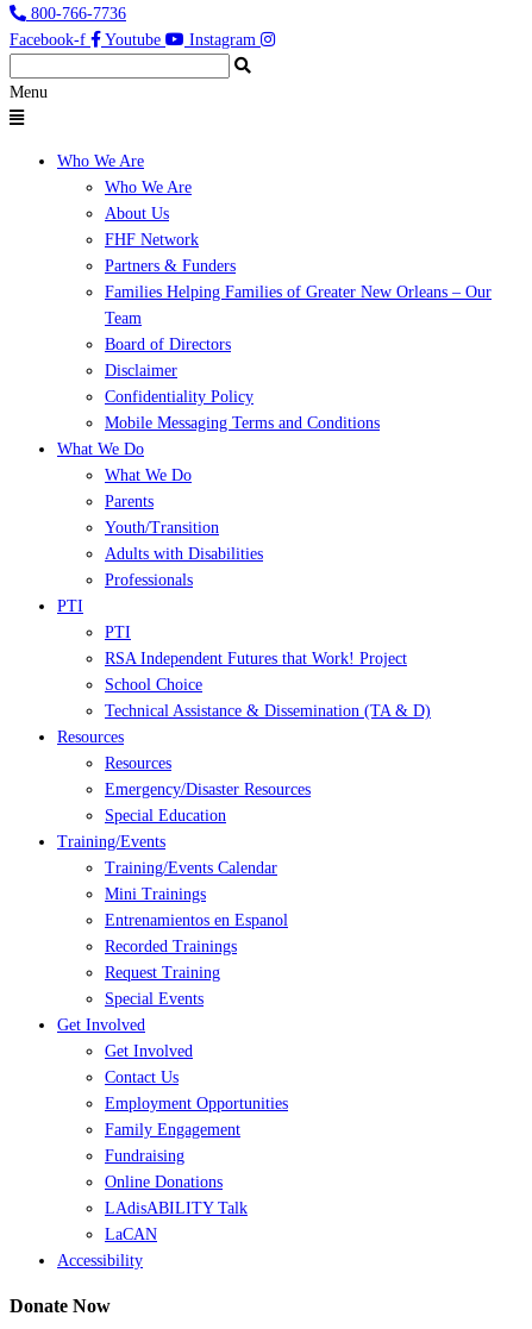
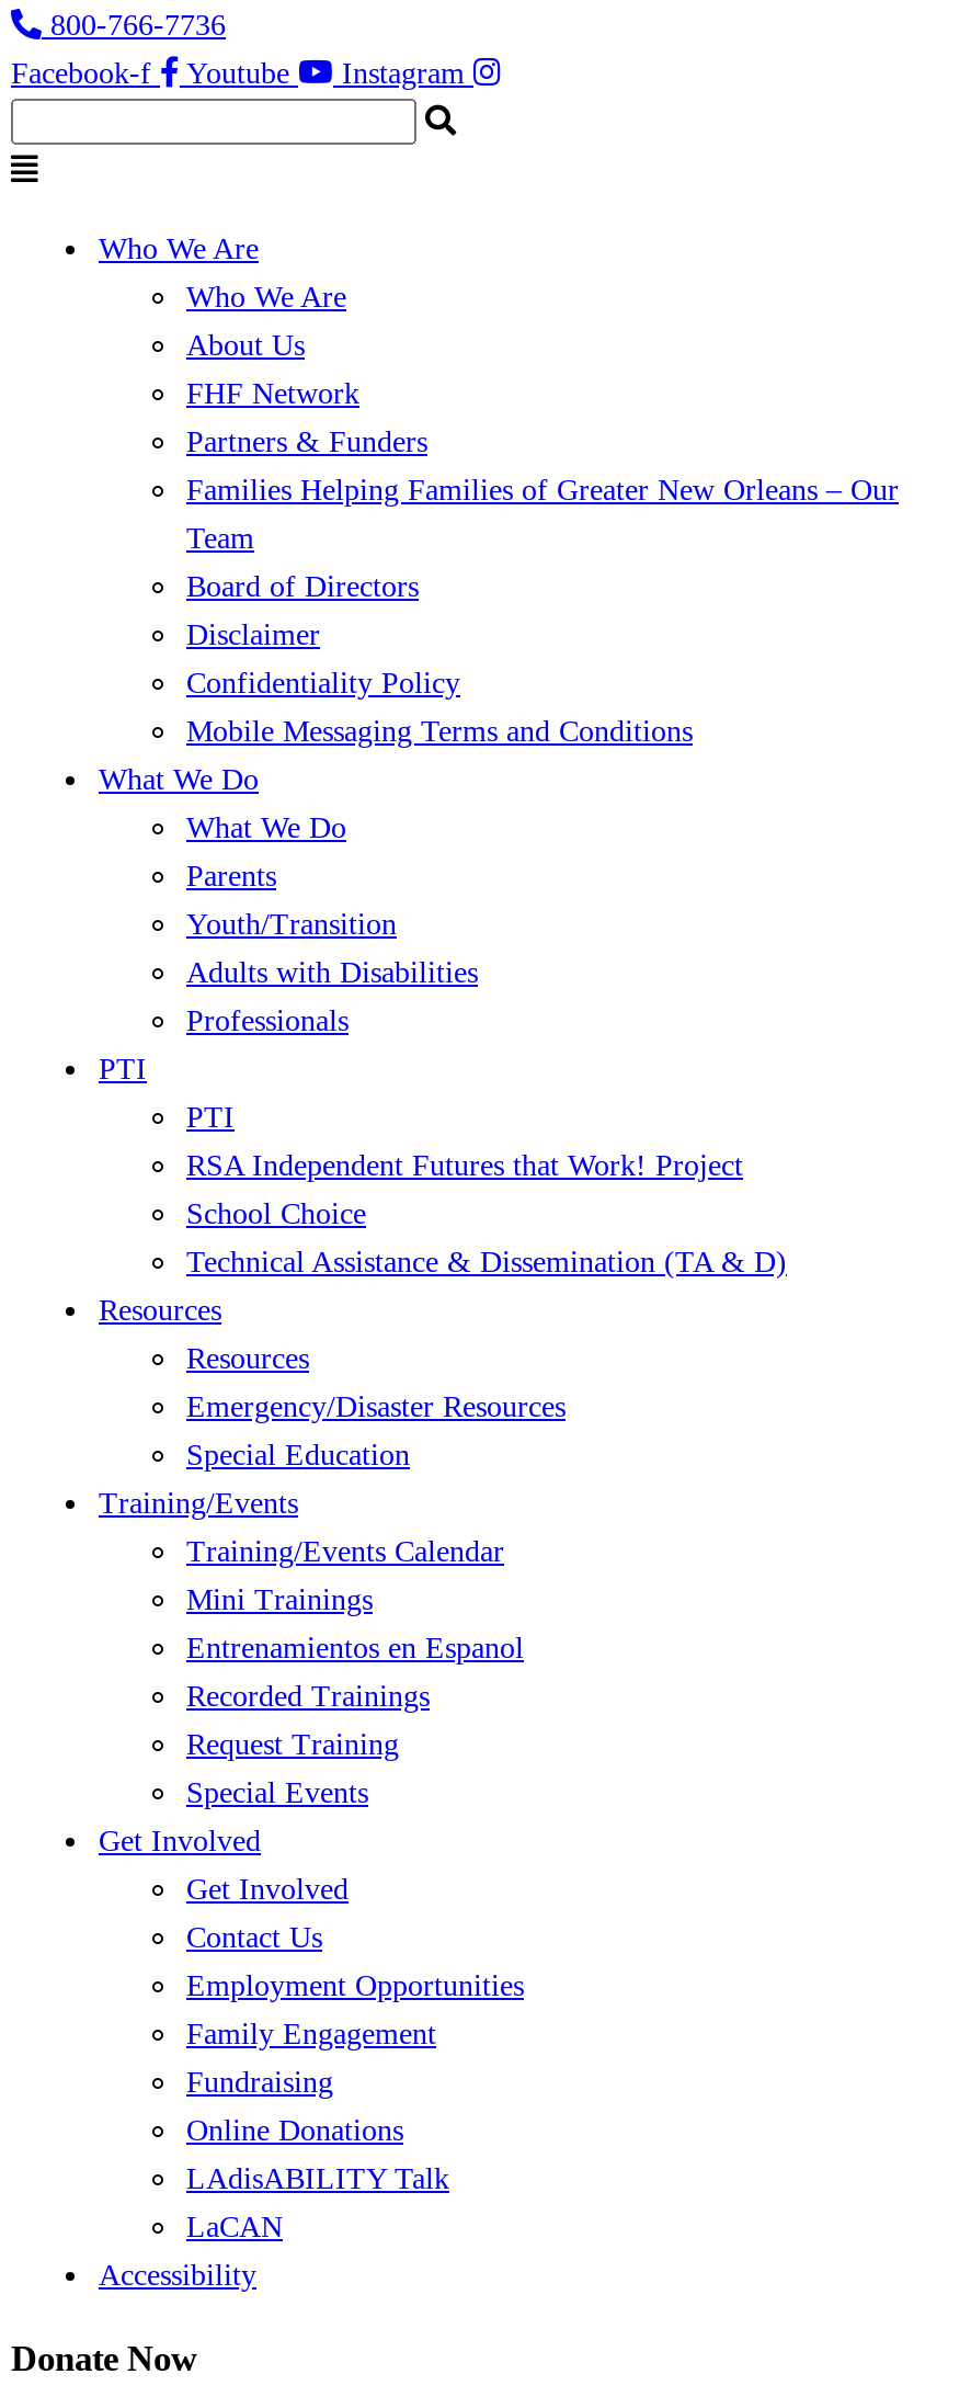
- Menu
